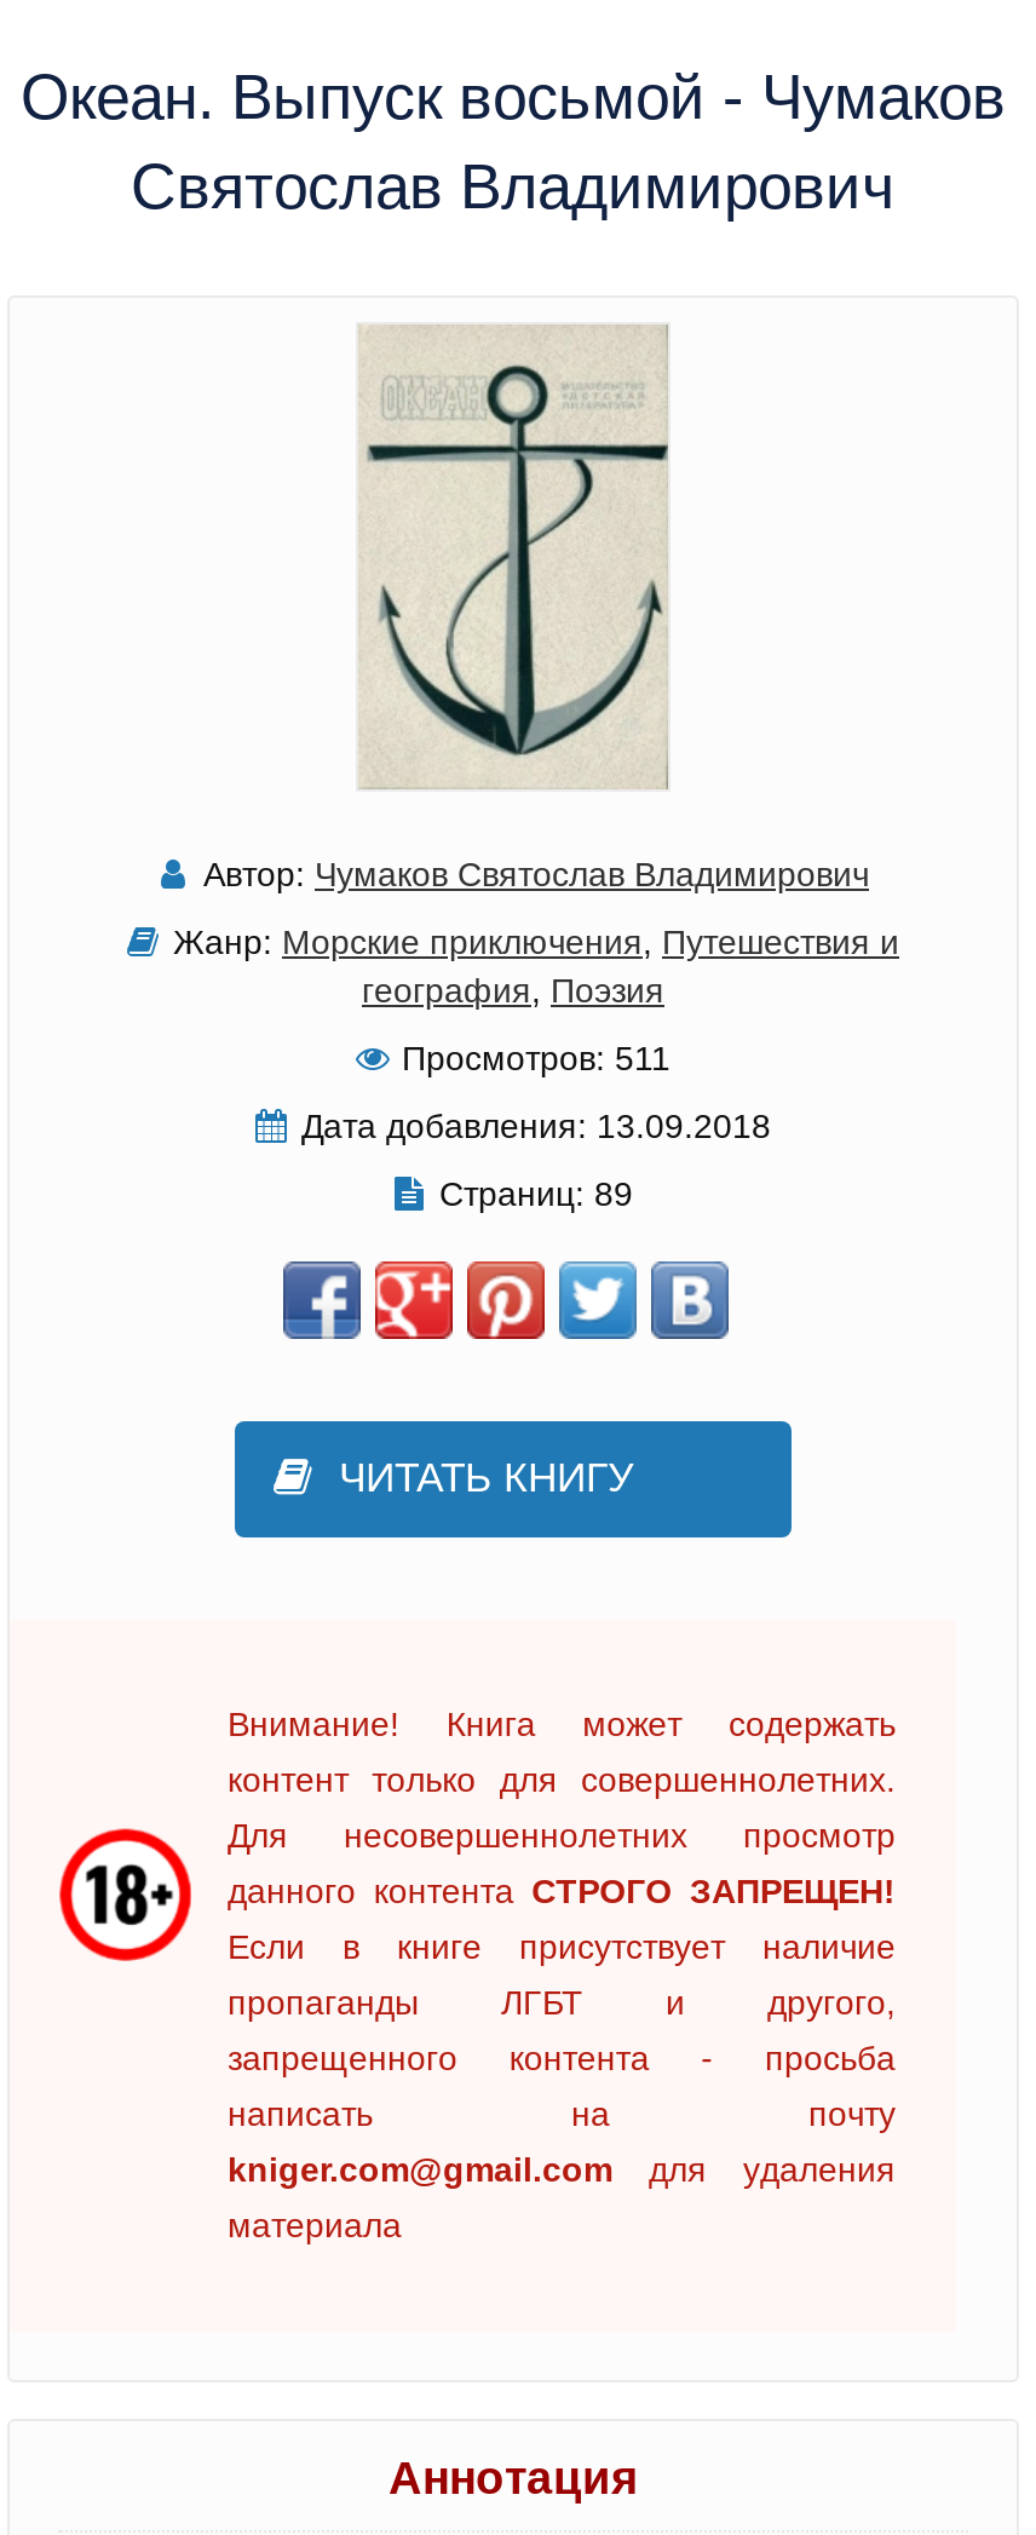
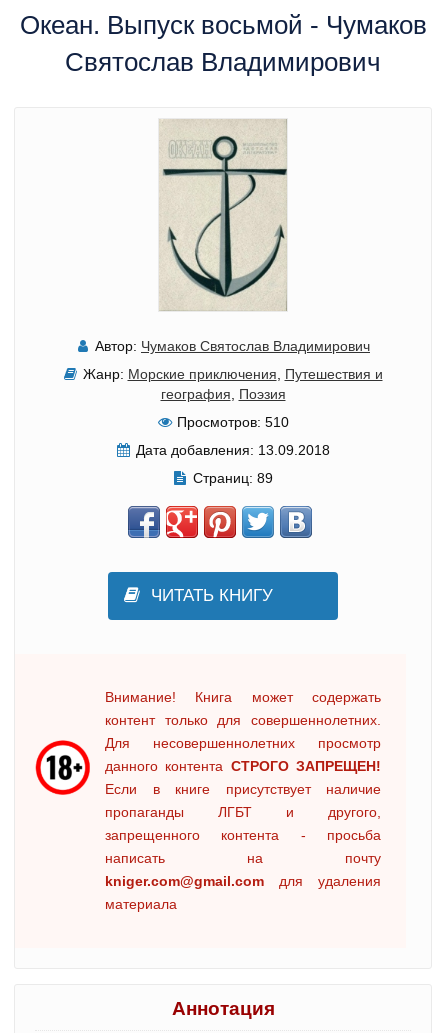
- Просмотров: 511
+ Просмотров: 510
